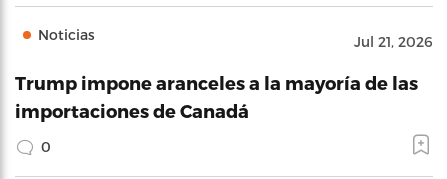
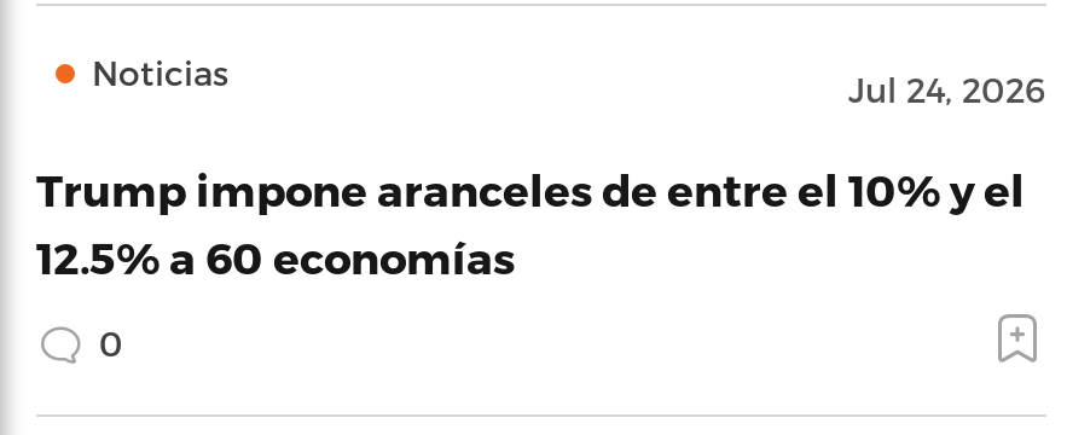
- Jul 21, 2026
+ Jul 24, 2026

- Trump impone aranceles a la mayoría de las
- importaciones de Canadá
+ Trump impone aranceles de entre el 10% y el
+ 12.5% a 60 economías
